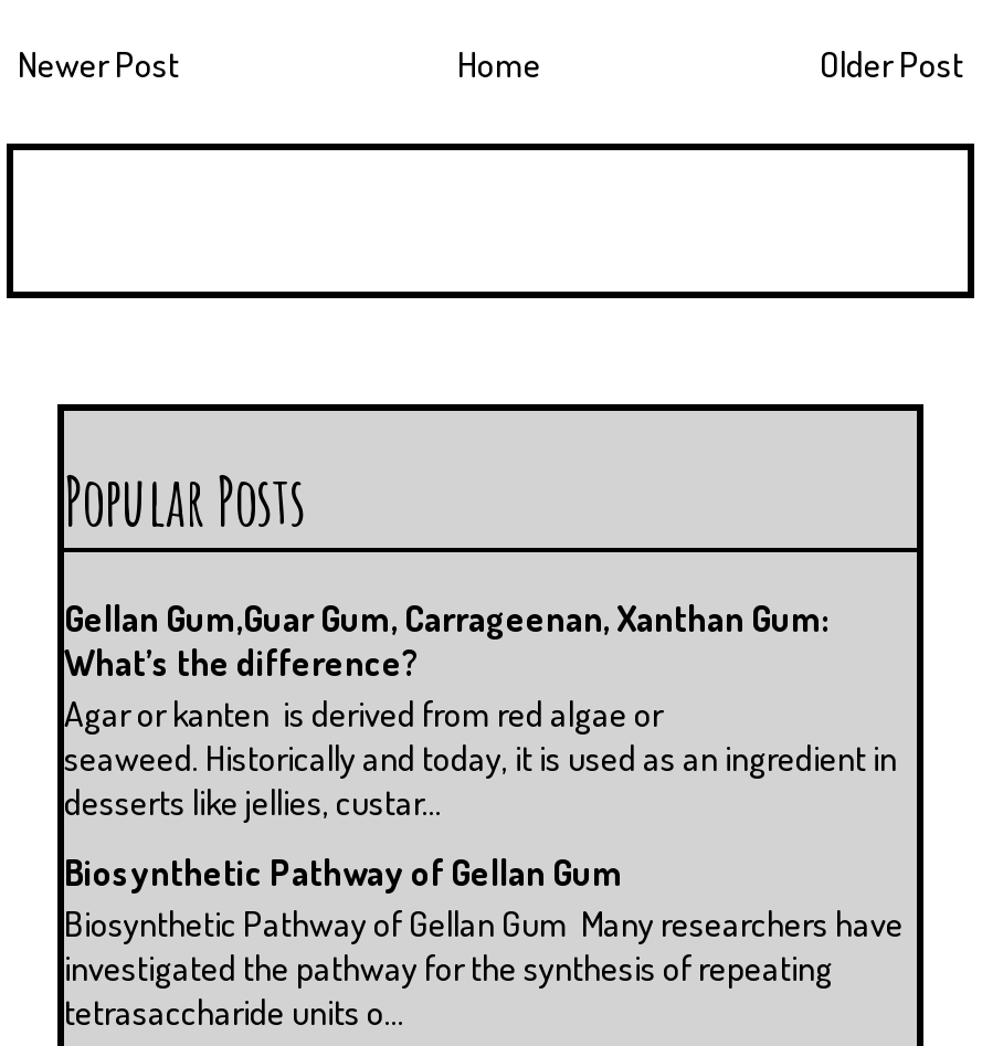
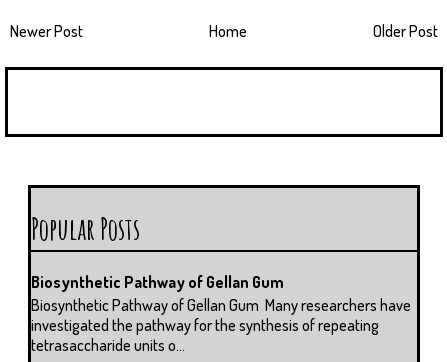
- Gellan Gum,Guar Gum, Carrageenan, Xanthan Gum:
- What’s the difference?
- Agar or kanten is derived from red algae or
- seaweed. Historically and today, it is used as an ingredient in
- desserts like jellies, custar...
